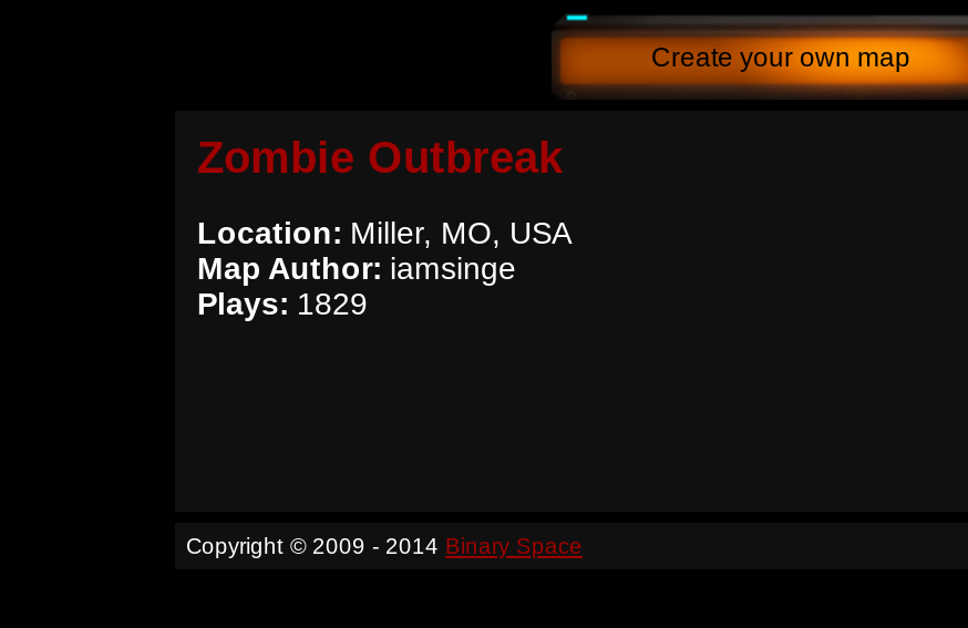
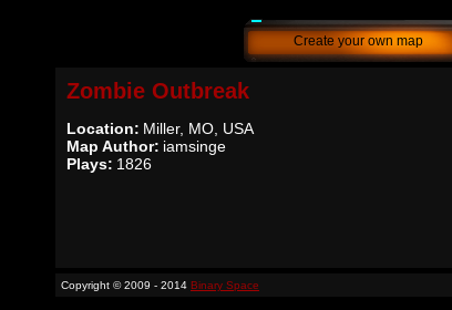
- Plays: 1829
+ Plays: 1826
